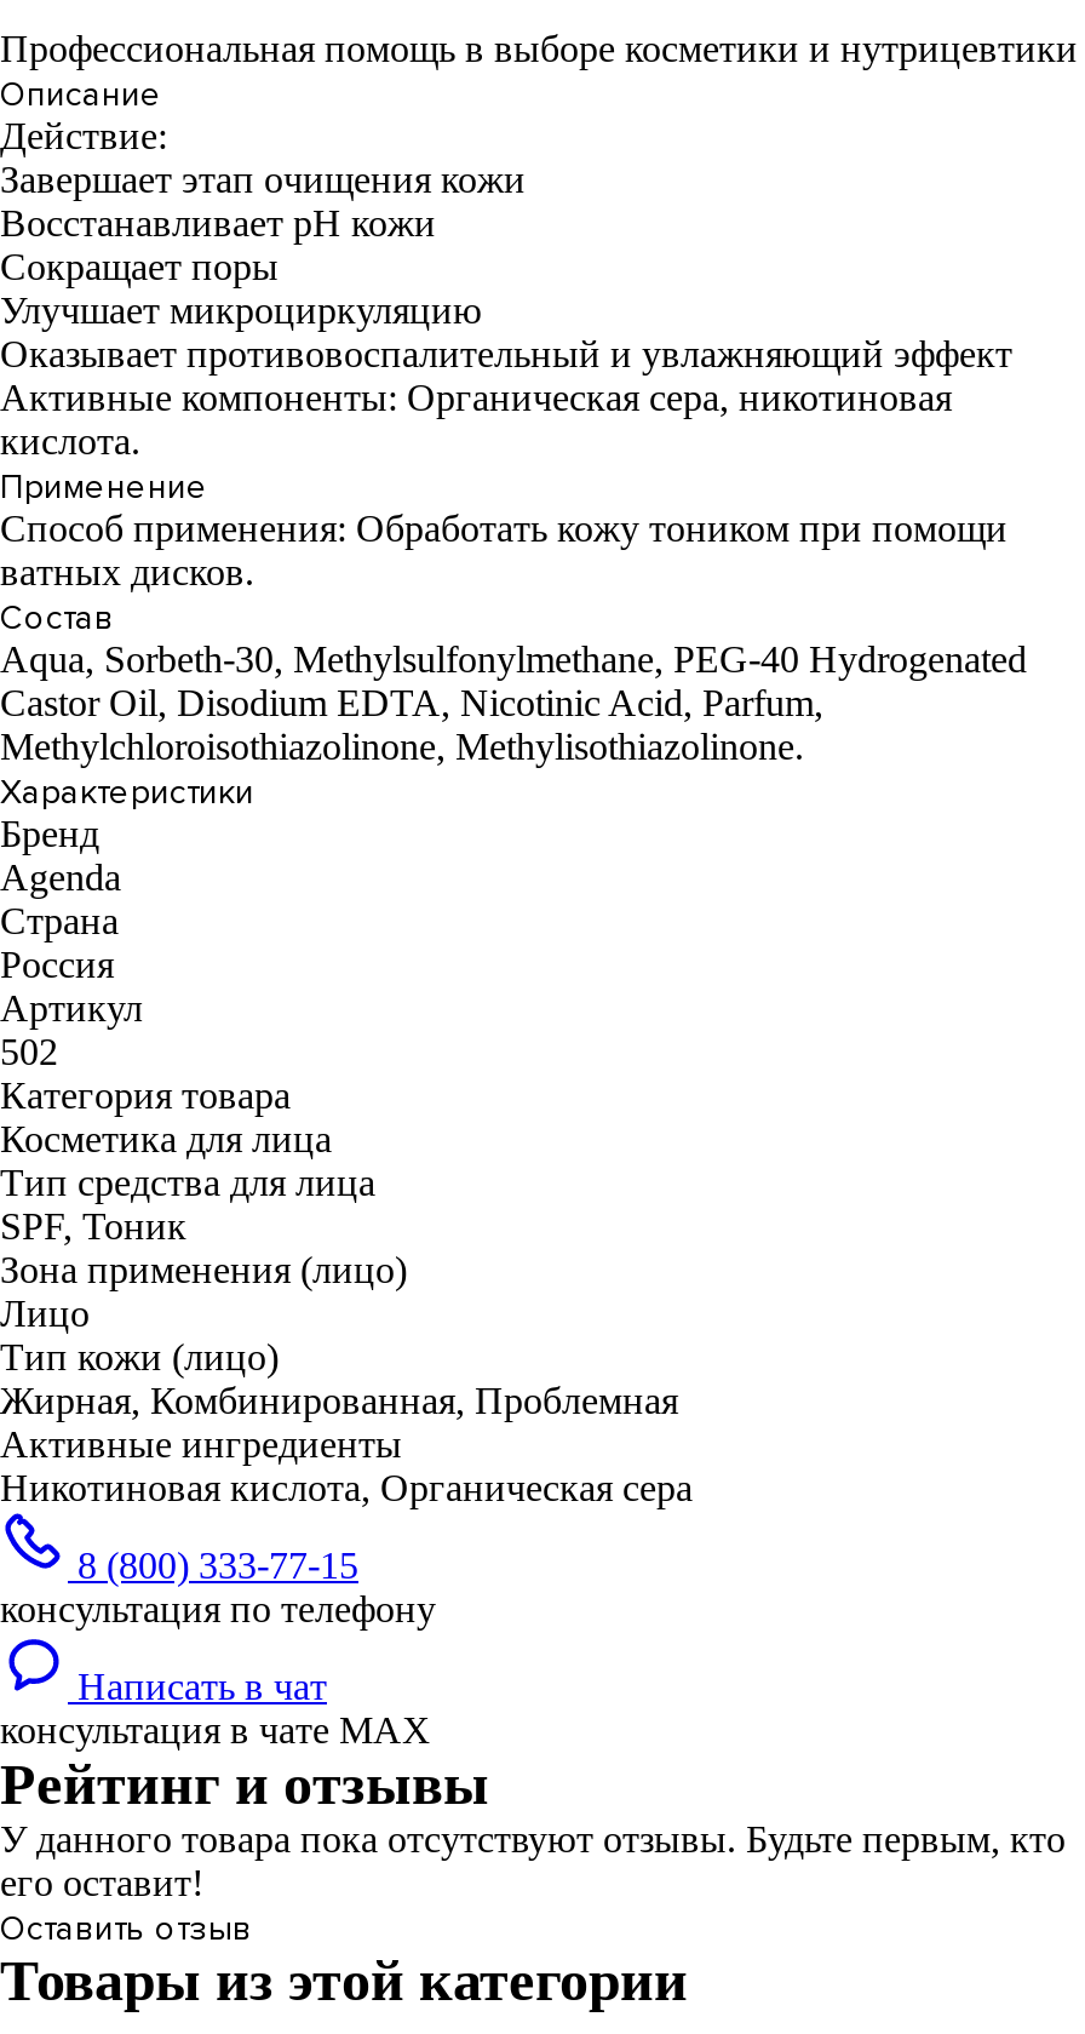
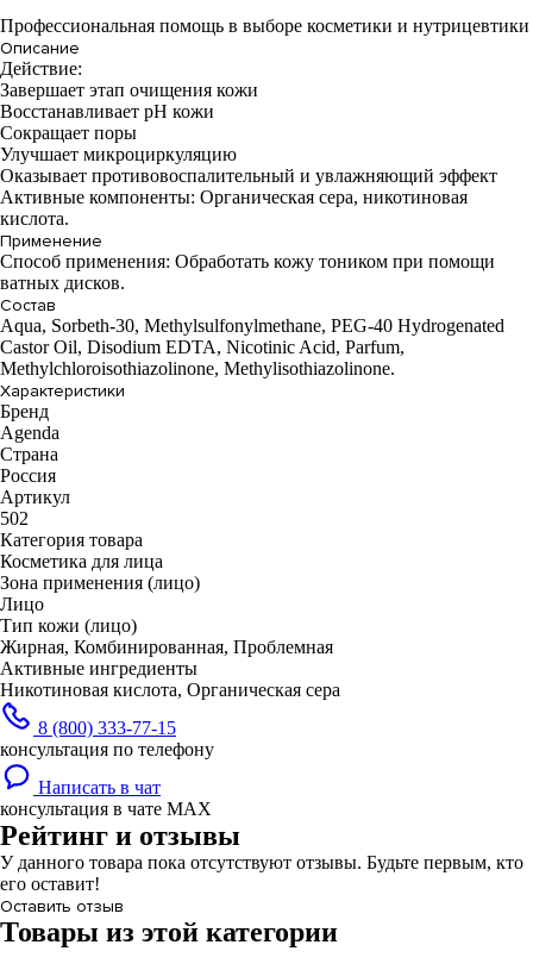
- Тип средства для лица
- SPF, Тоник
